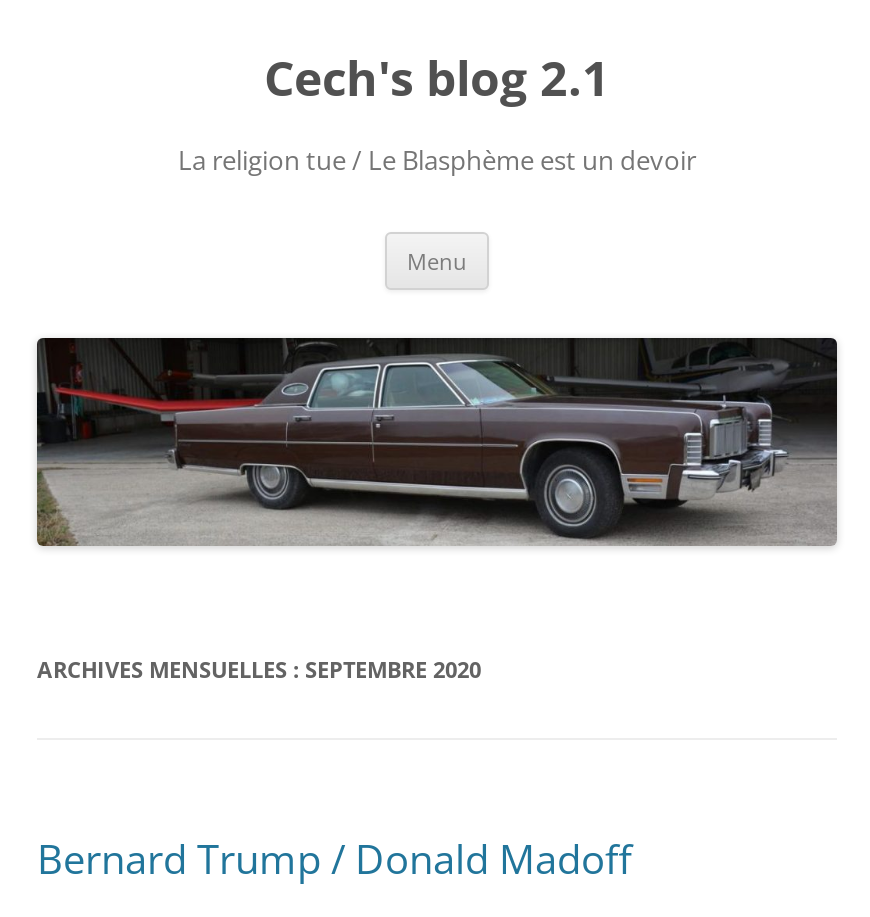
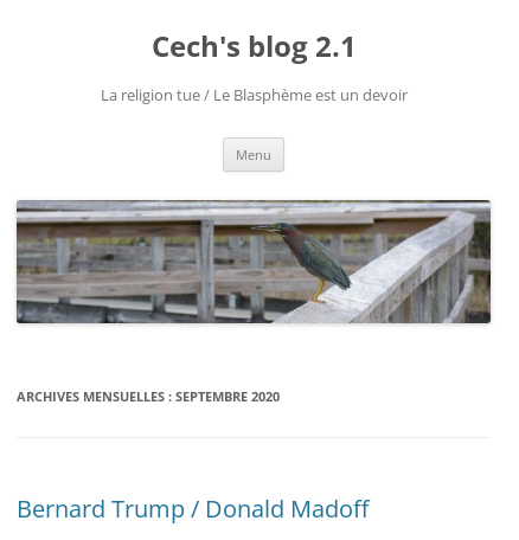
- [image]
+ [image]
